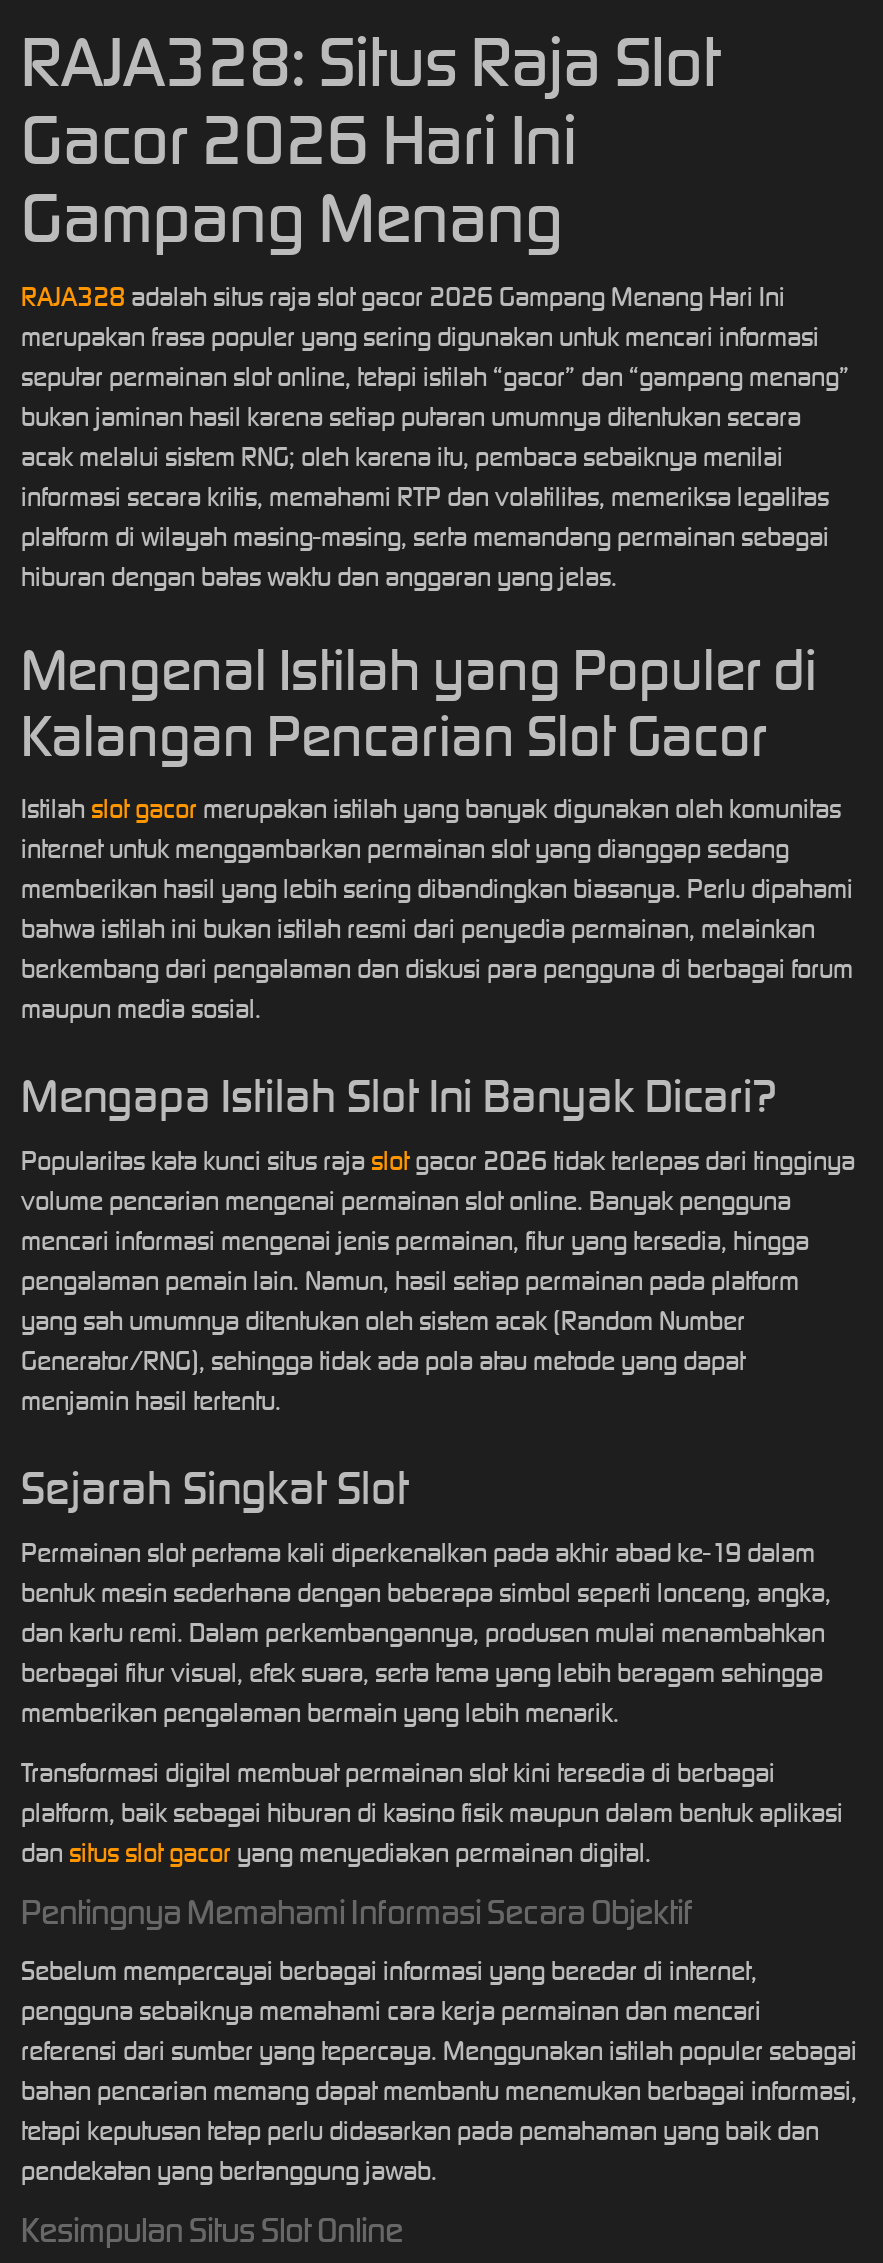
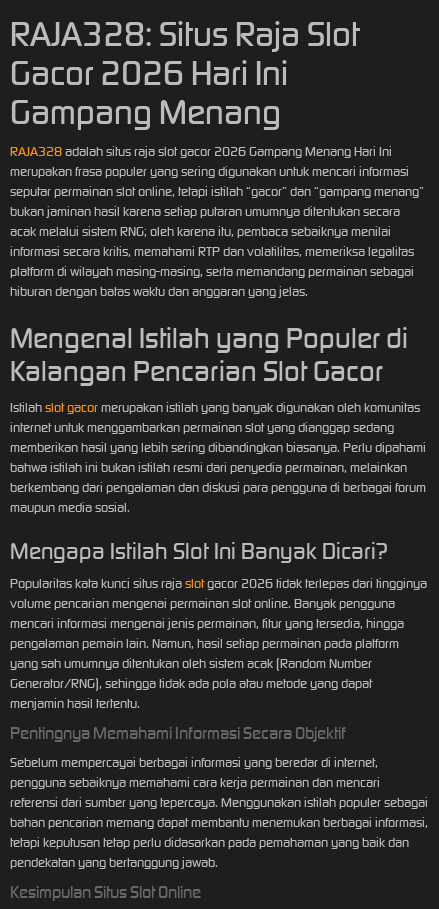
- Sejarah Singkat Slot
- Permainan slot pertama kali diperkenalkan pada akhir abad ke-19 dalam
- bentuk mesin sederhana dengan beberapa simbol seperti lonceng, angka,
- dan kartu remi. Dalam perkembangannya, produsen mulai menambahkan
- berbagai fitur visual, efek suara, serta tema yang lebih beragam sehingga
- memberikan pengalaman bermain yang lebih menarik.
- Transformasi digital membuat permainan slot kini tersedia di berbagai
- platform, baik sebagai hiburan di kasino fisik maupun dalam bentuk aplikasi
- dan situs slot gacor yang menyediakan permainan digital.
